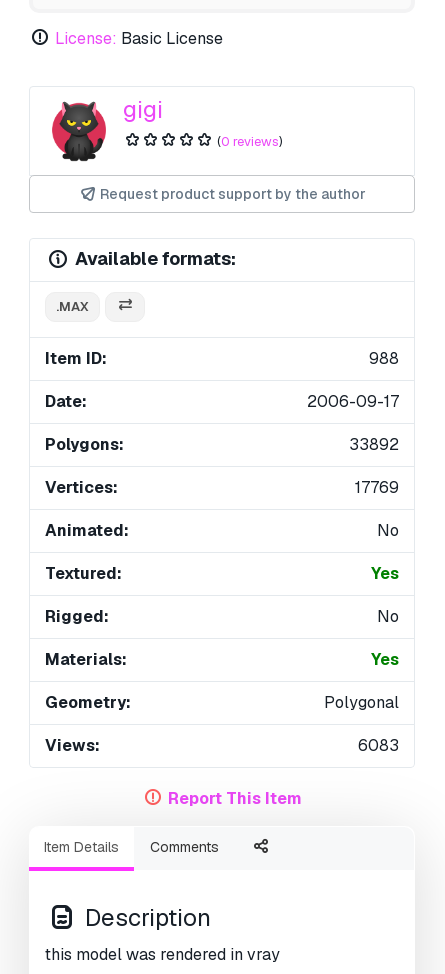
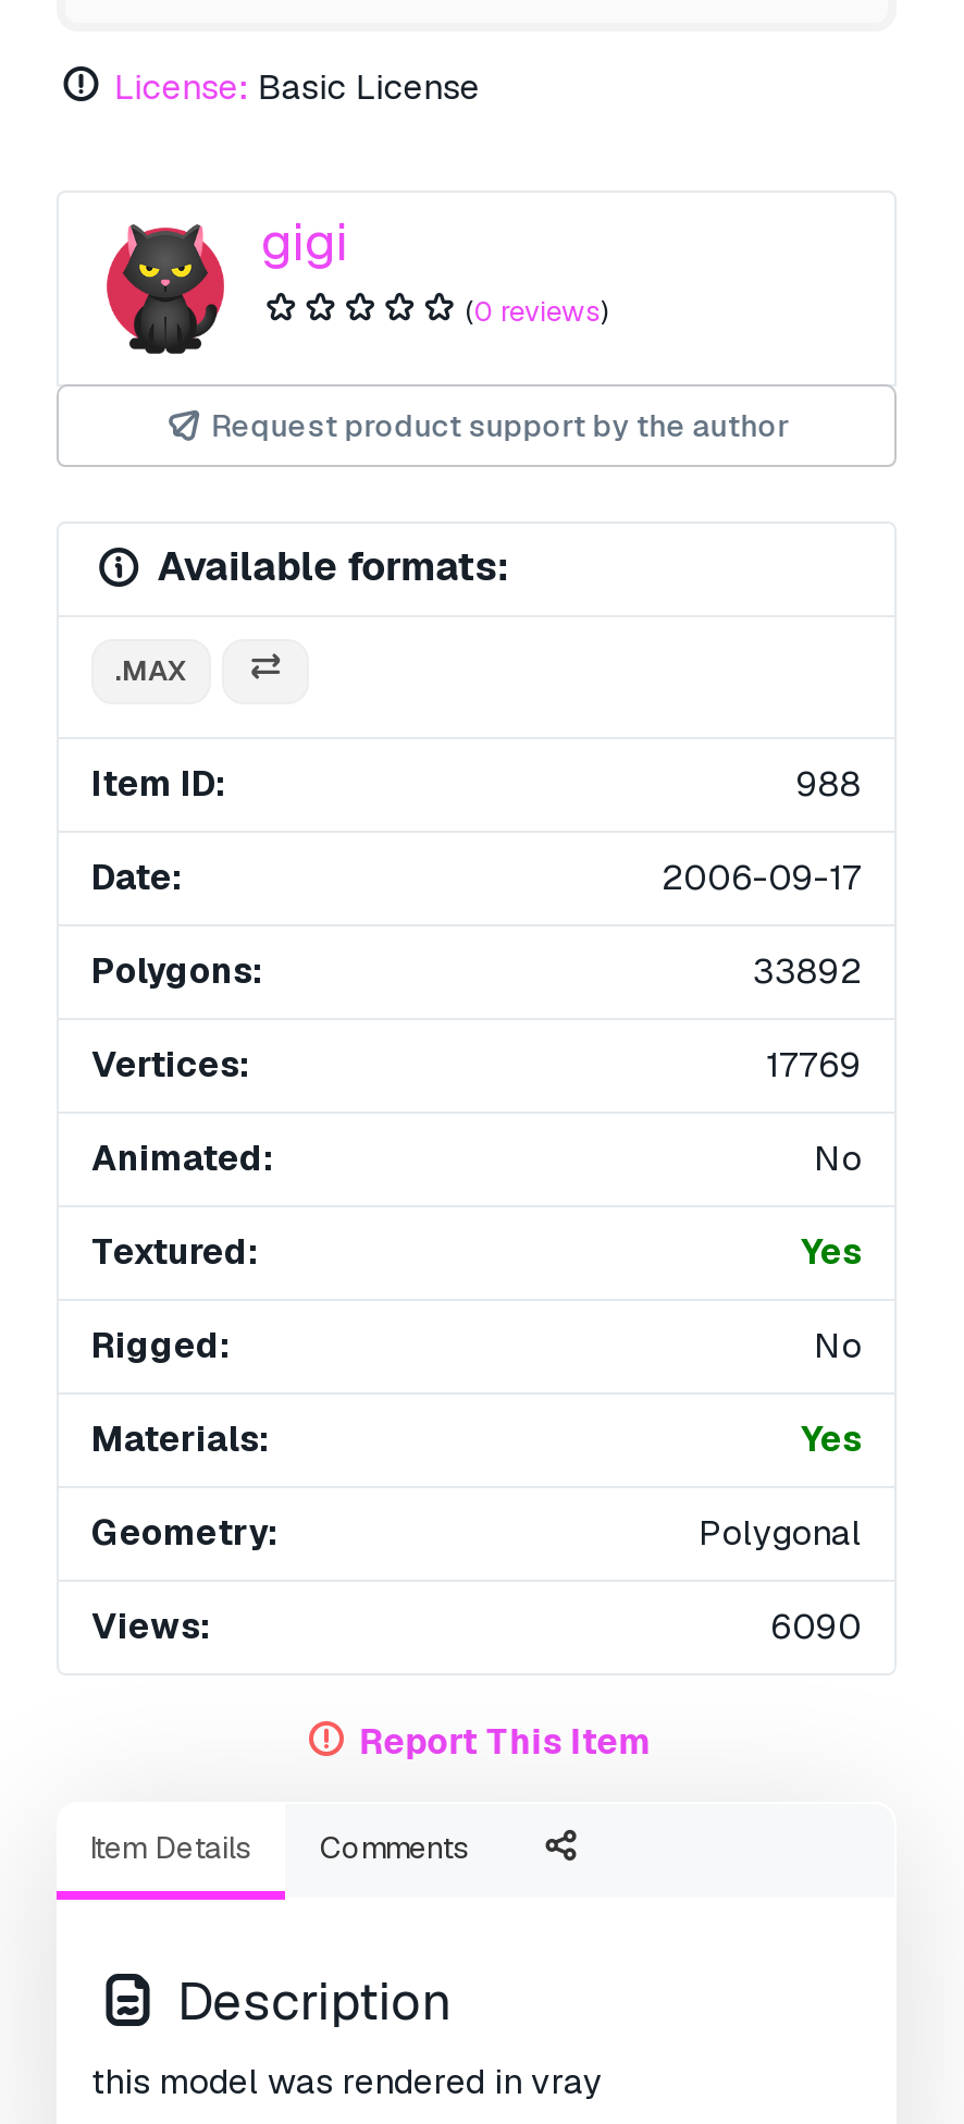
- 6083
+ 6090
